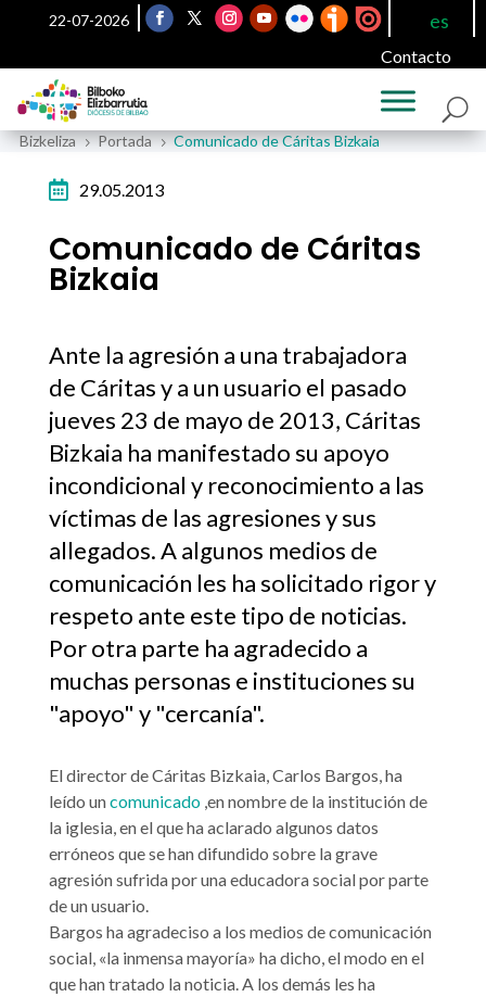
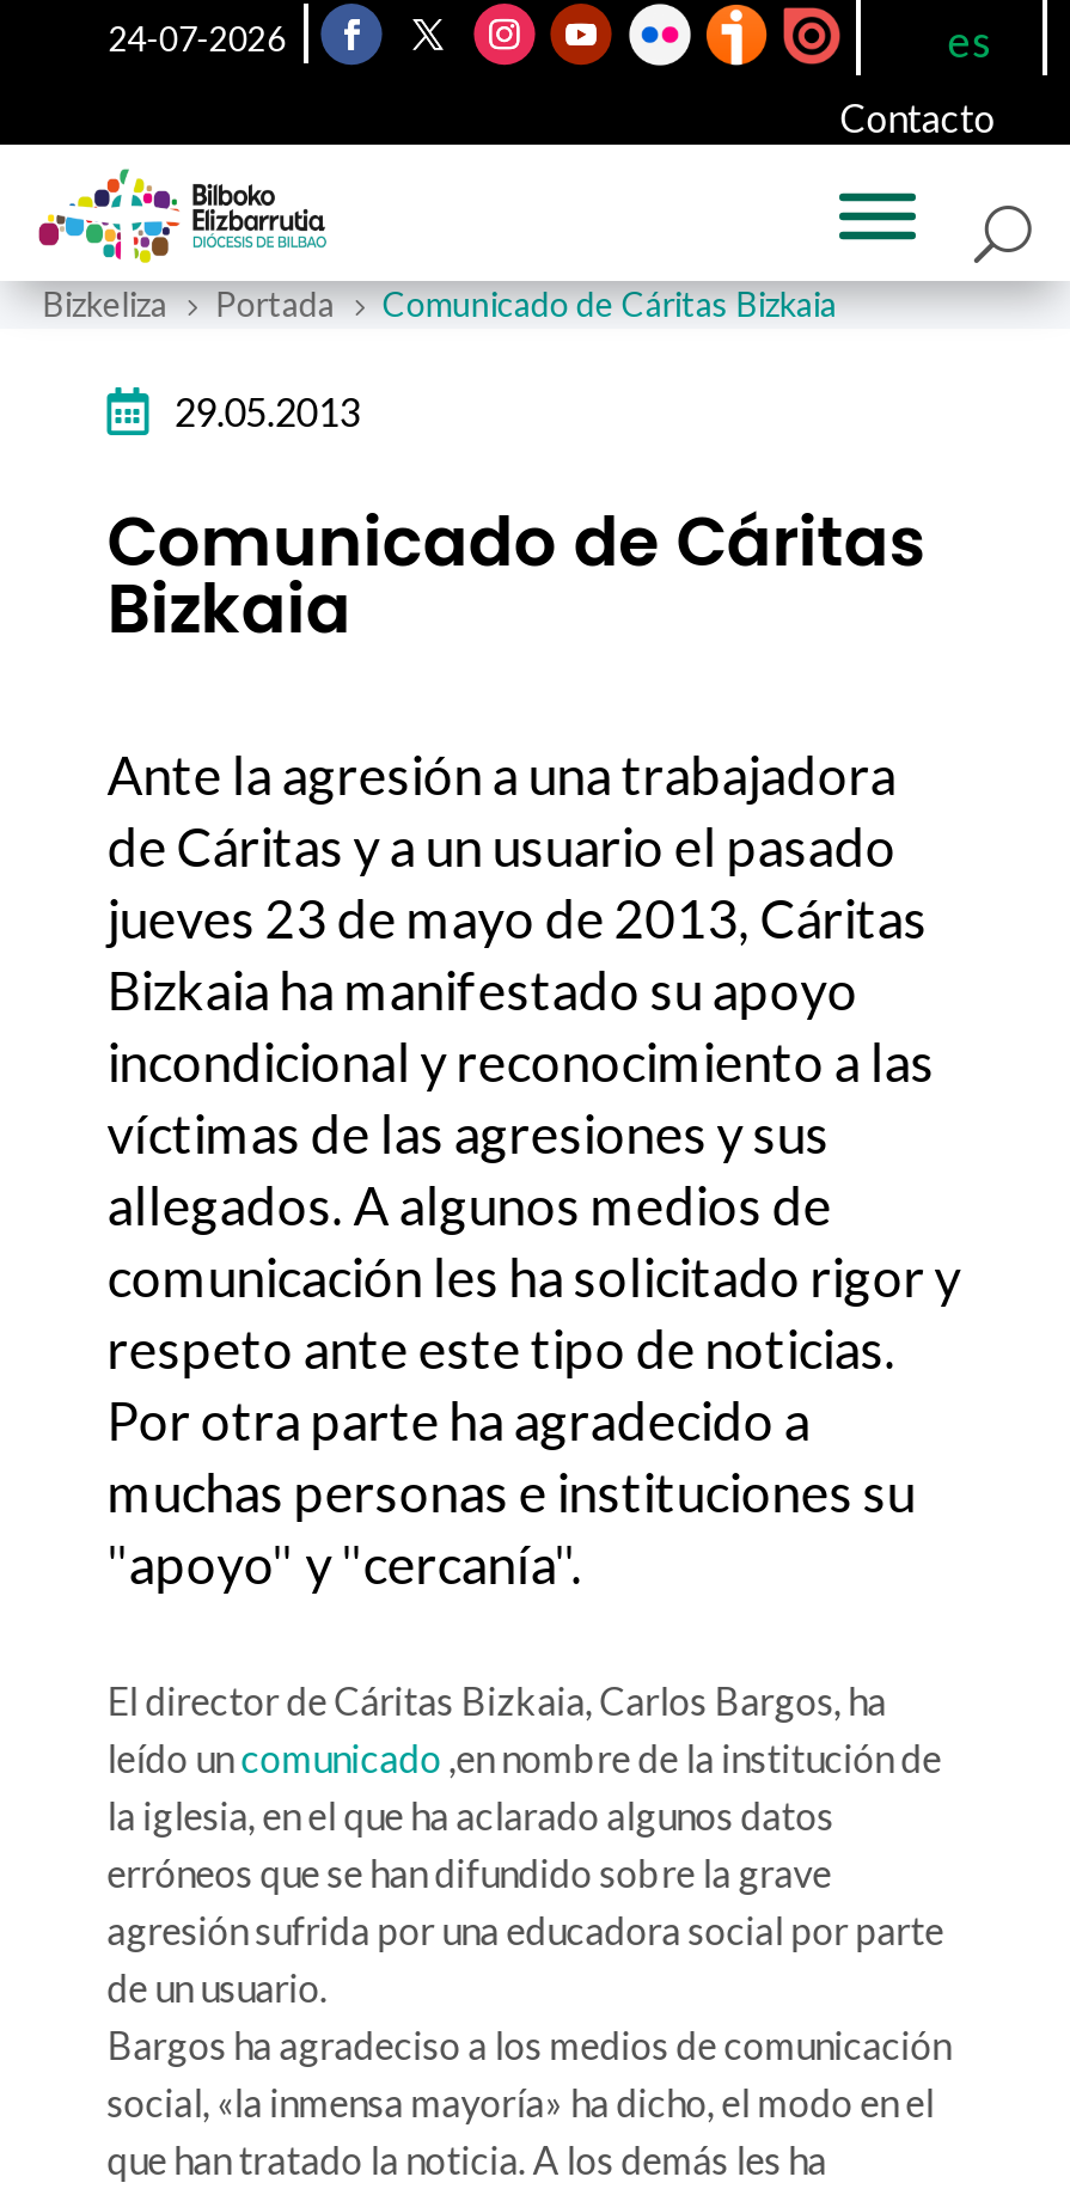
- 22-07-2026
+ 24-07-2026
